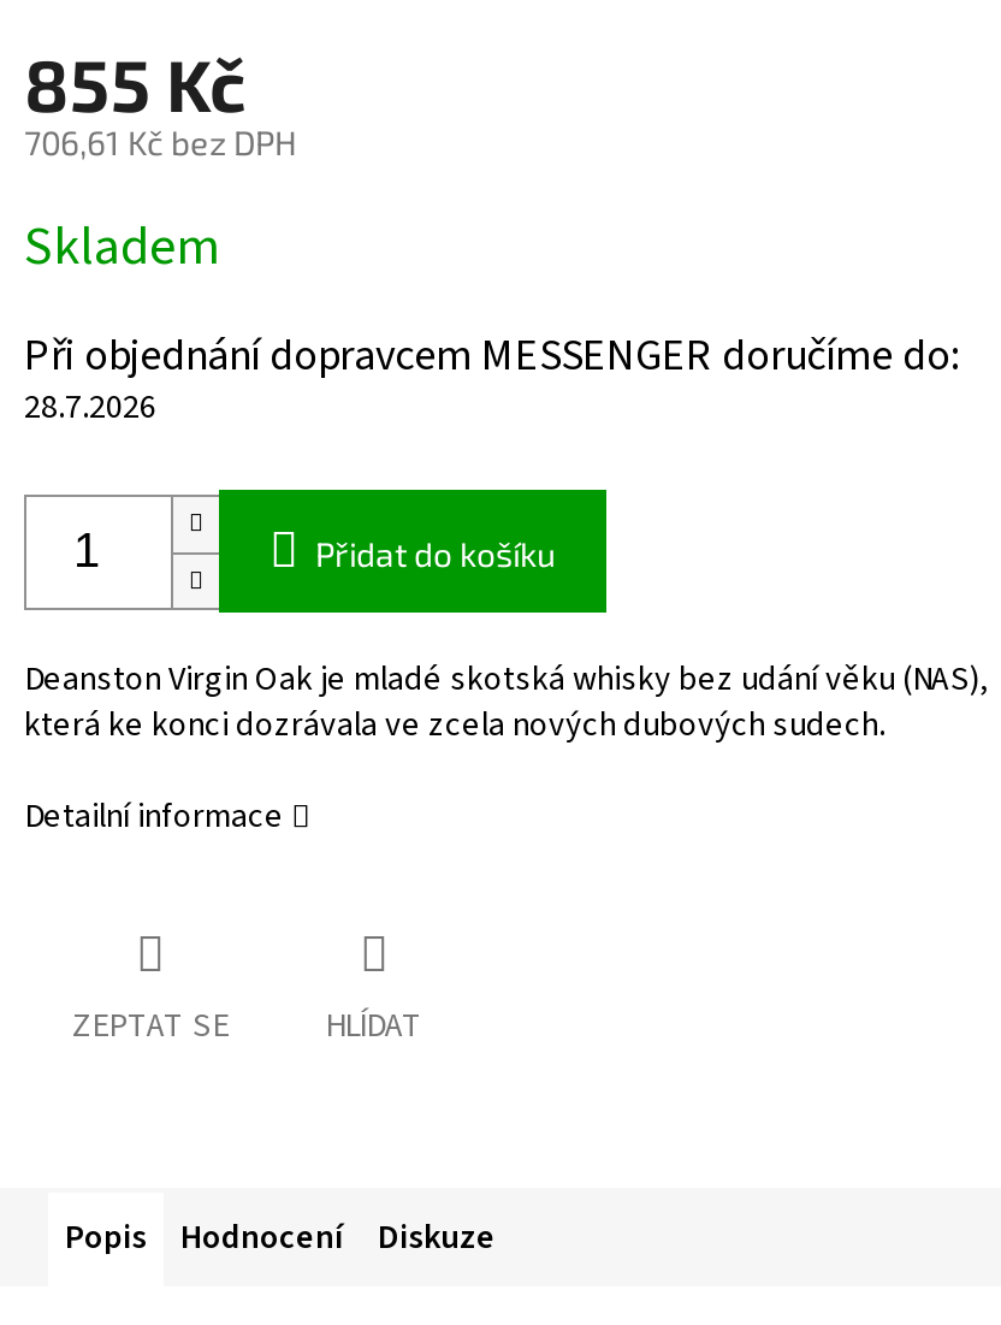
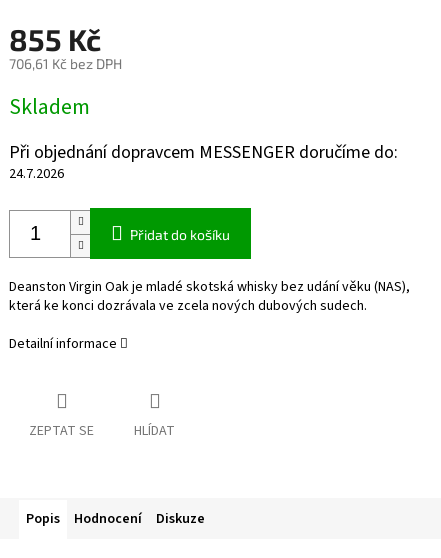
- 28.7.2026
+ 24.7.2026
